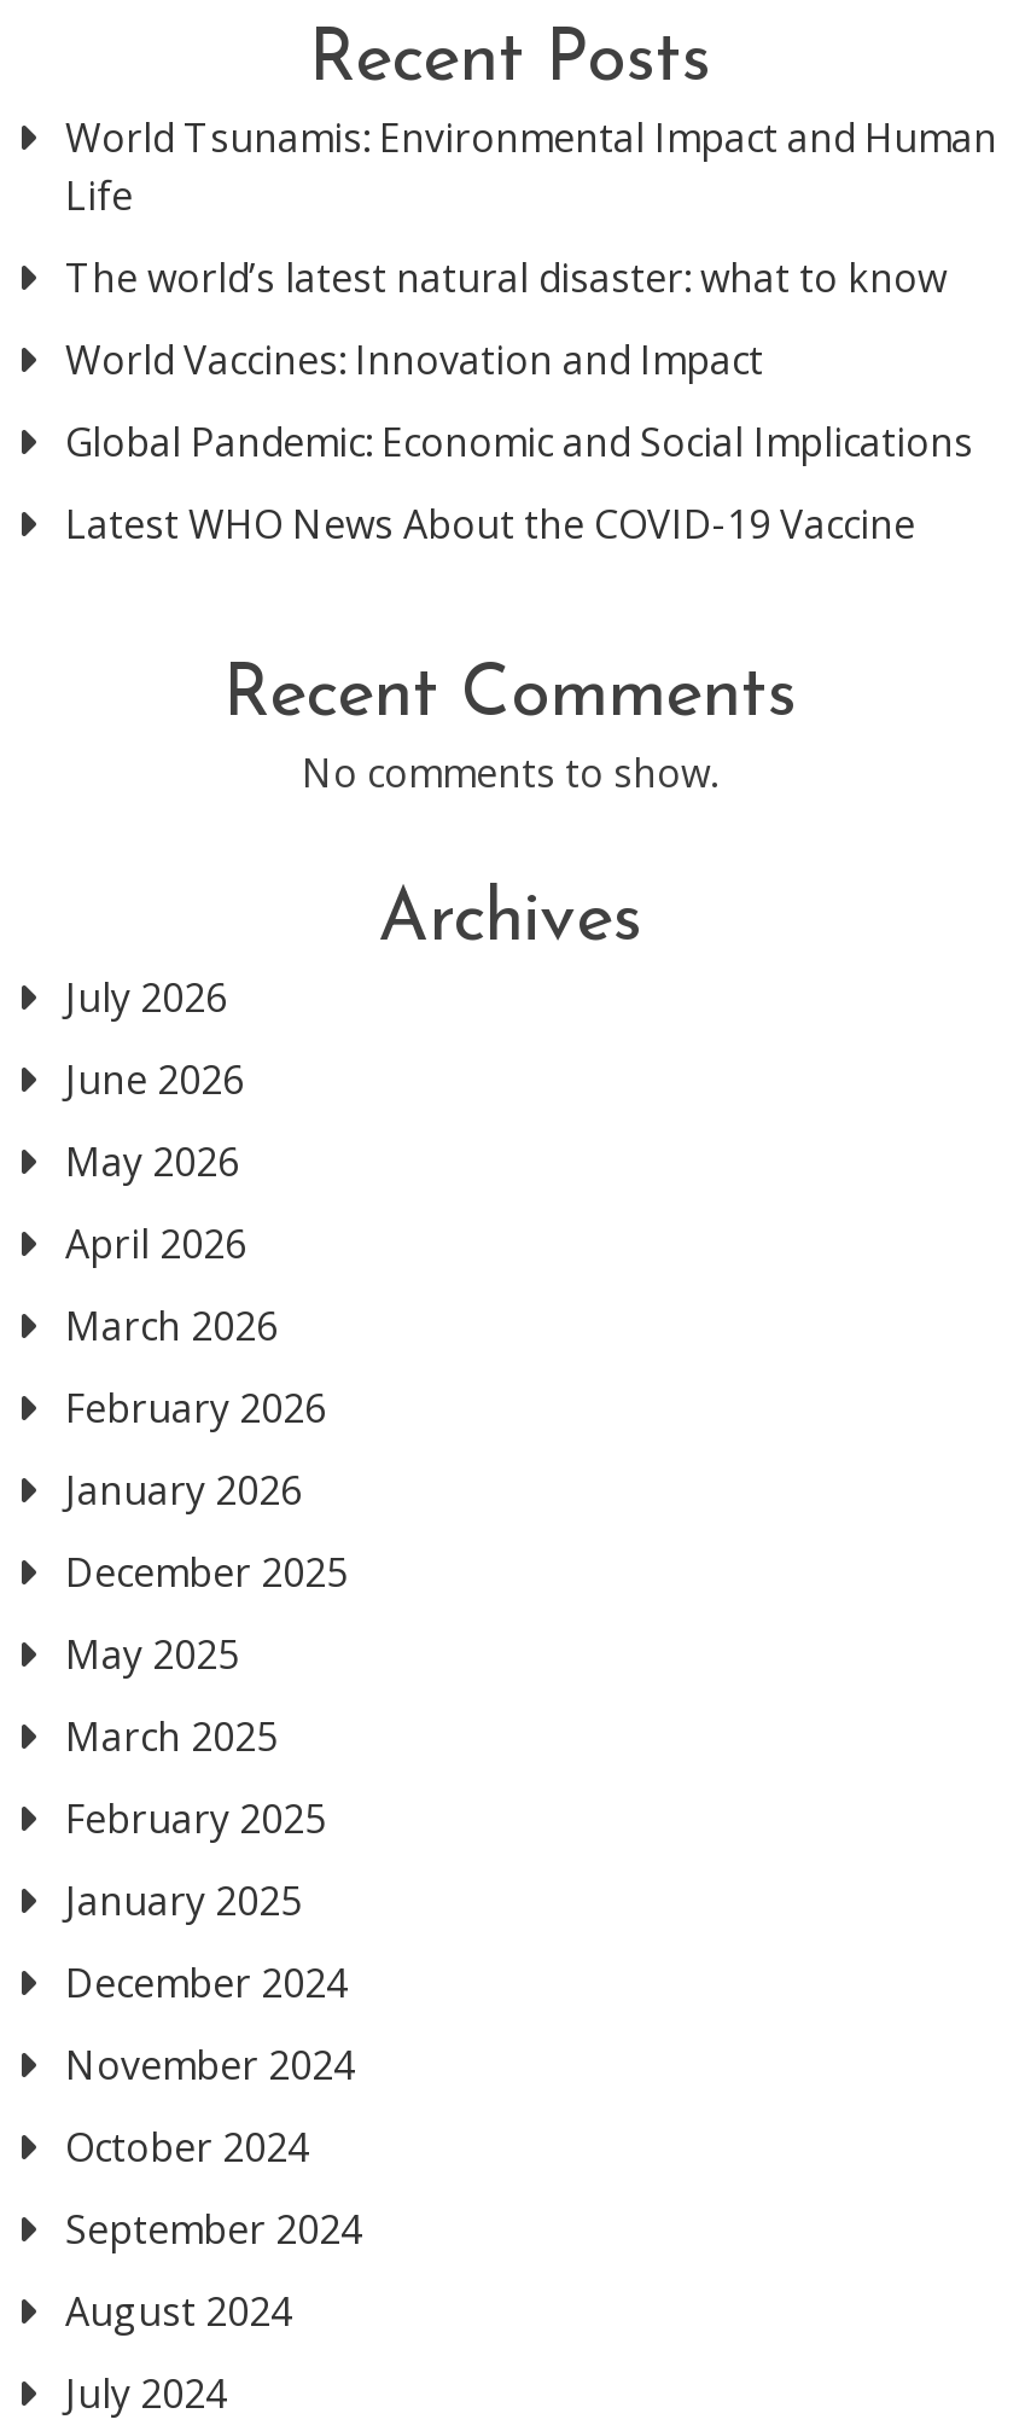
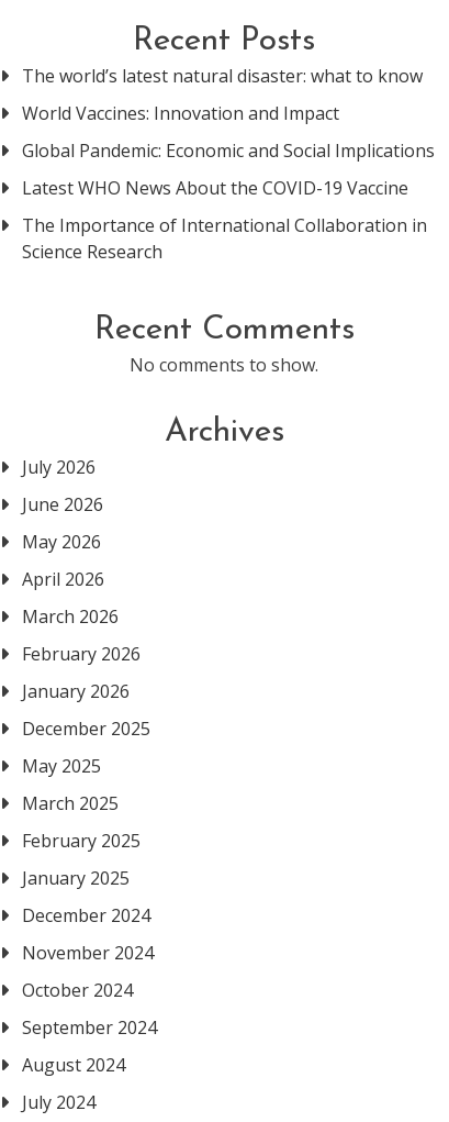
- World Tsunamis: Environmental Impact and Human
- Life

moved up: The world’s latest natural disaster: what to know | World Vaccines: Innovation and Impact | Global Pandemic: Economic and Social Implications | Latest WHO News About the COVID-19 Vaccine

+ The Importance of International Collaboration in
+ Science Research
